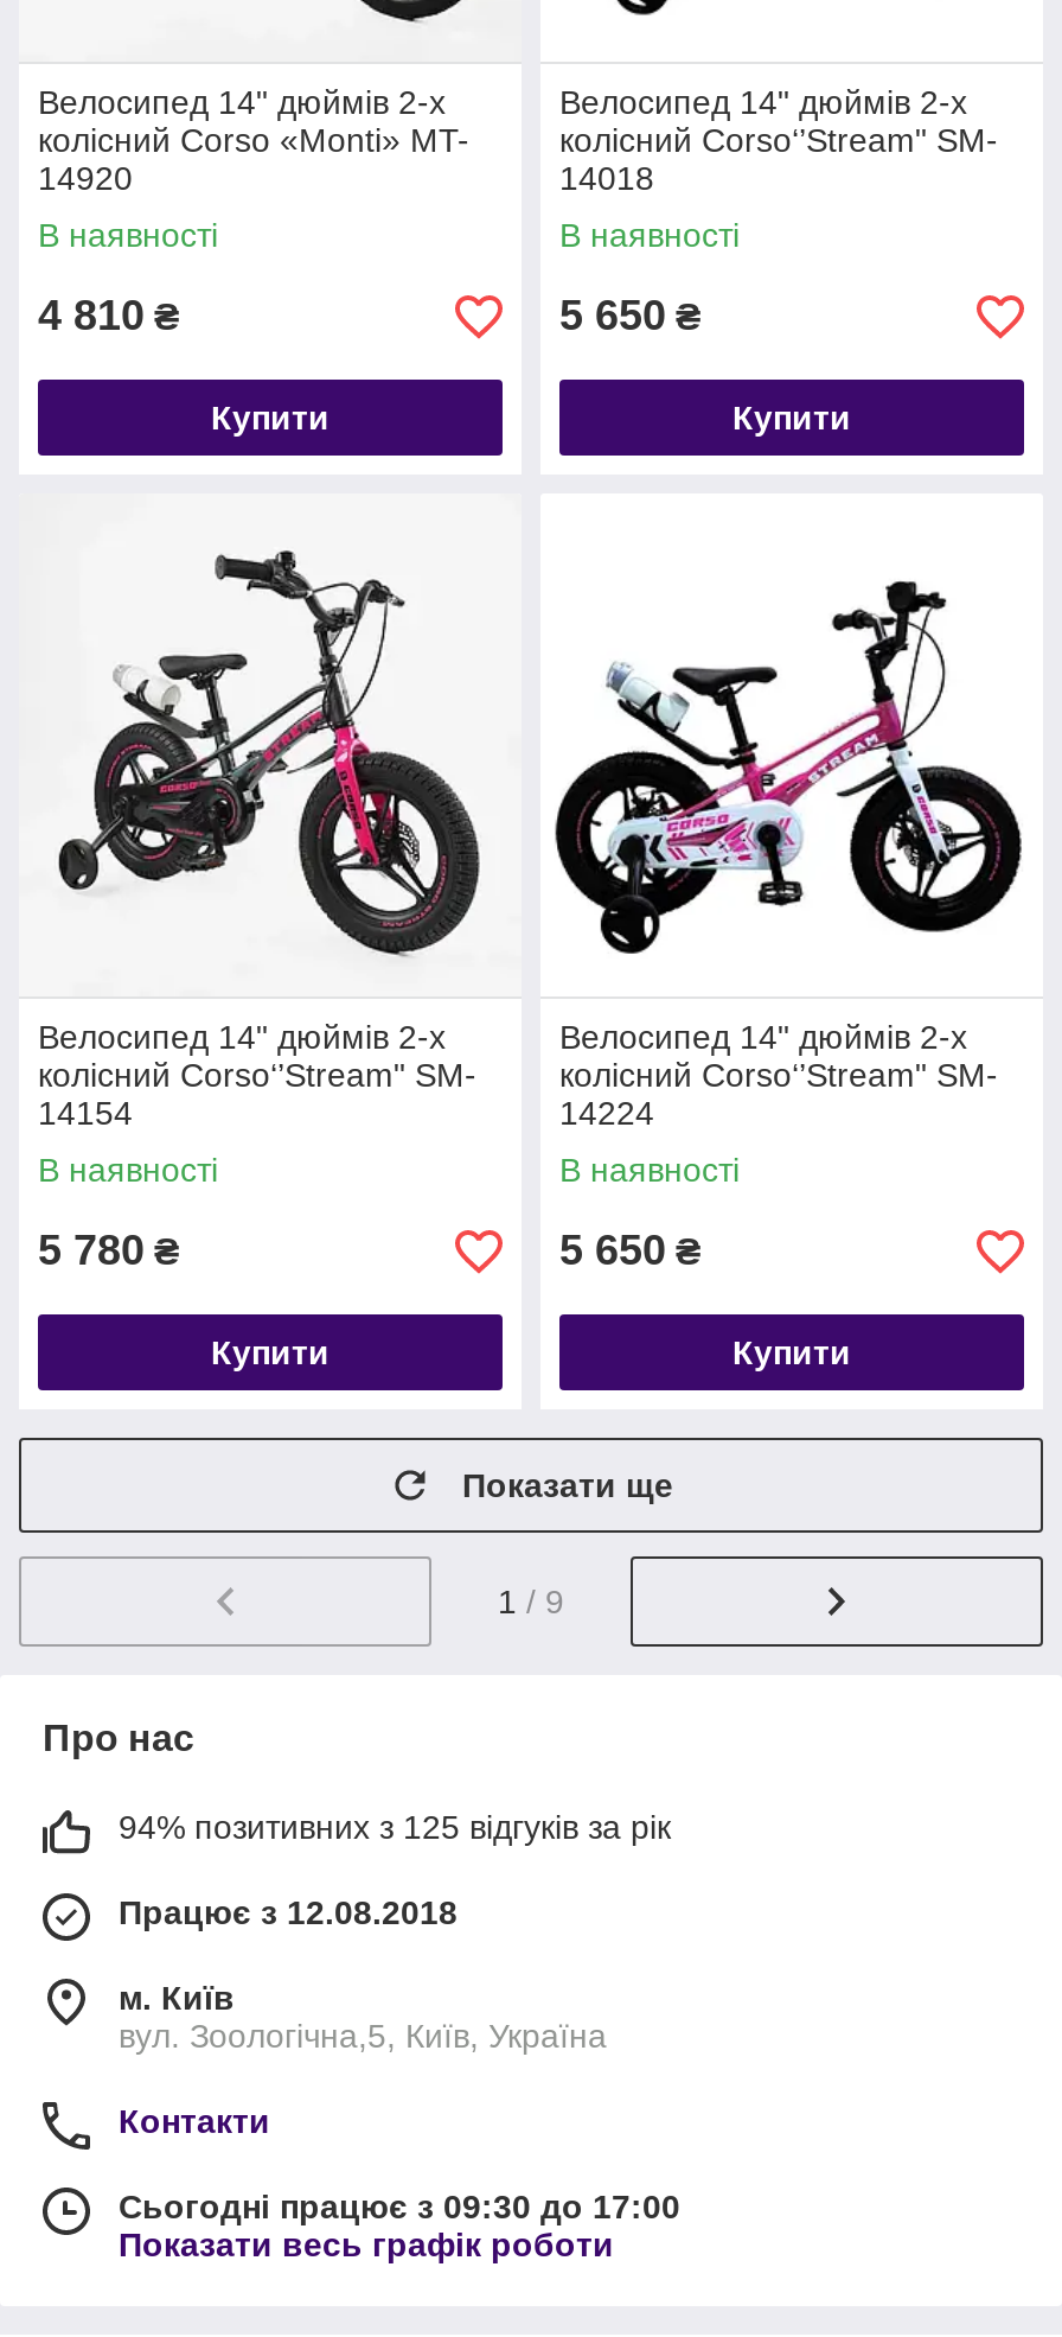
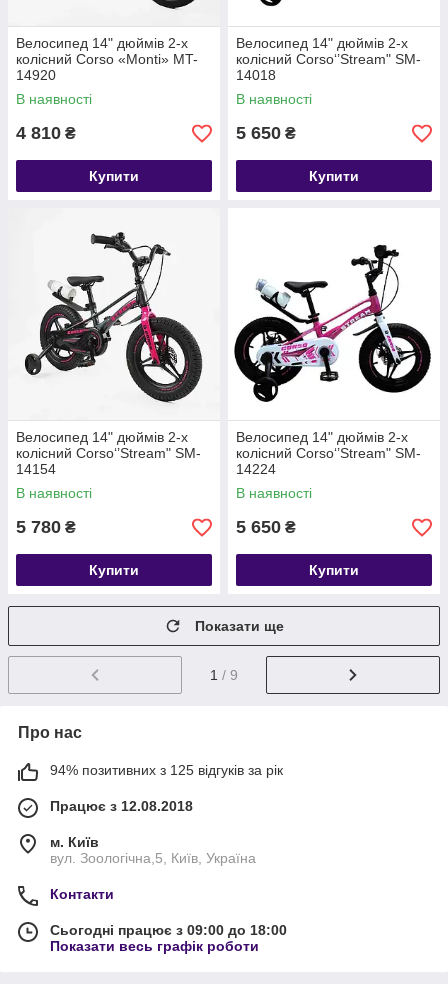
- Сьогодні працює з 09:30 до 17:00
+ Сьогодні працює з 09:00 до 18:00
